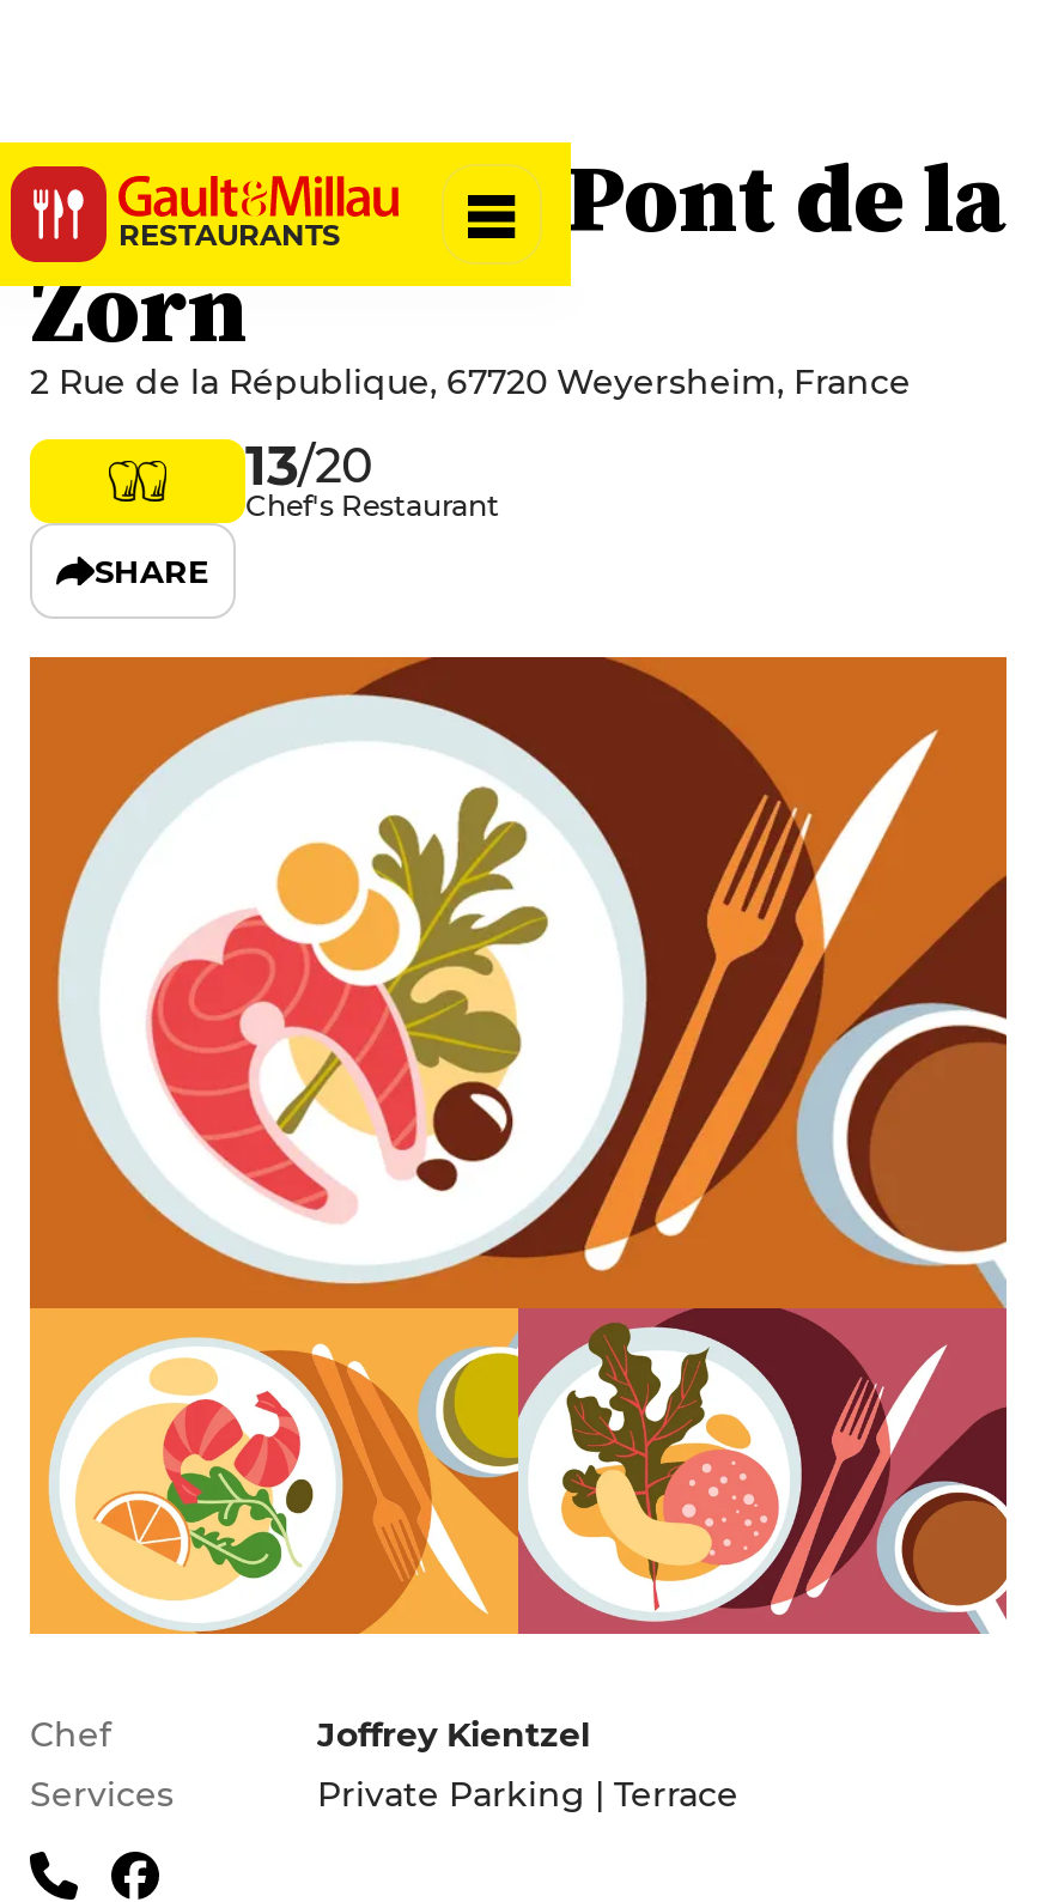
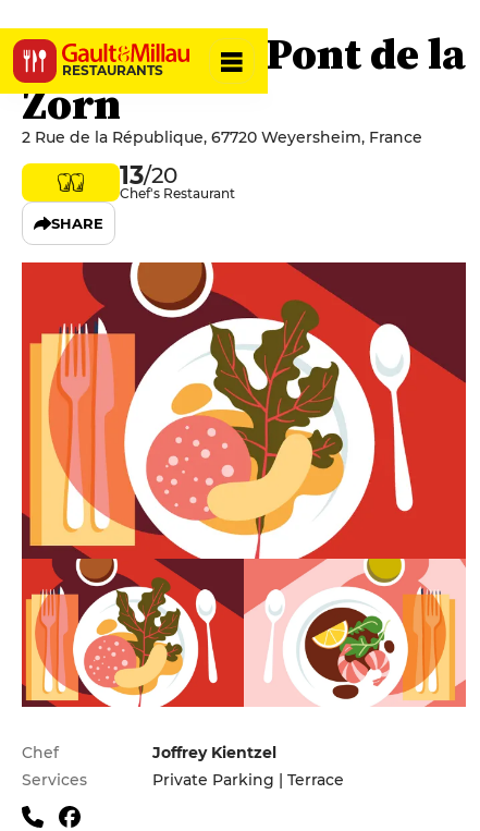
- [image]
+ [image]
